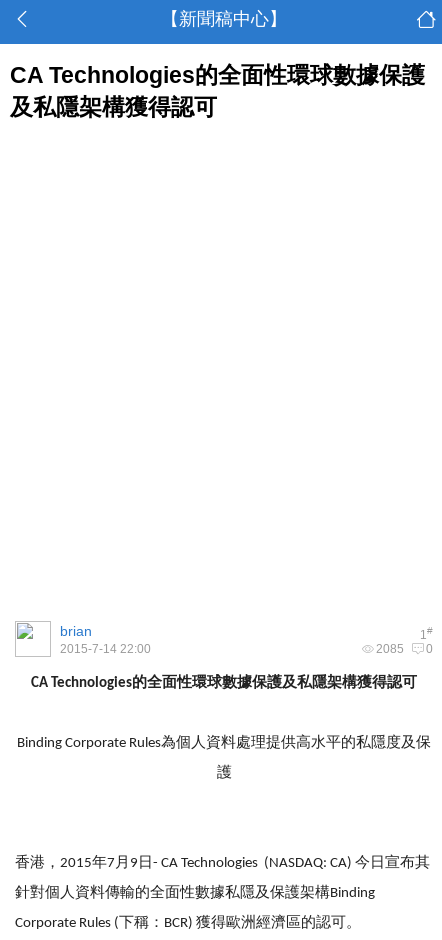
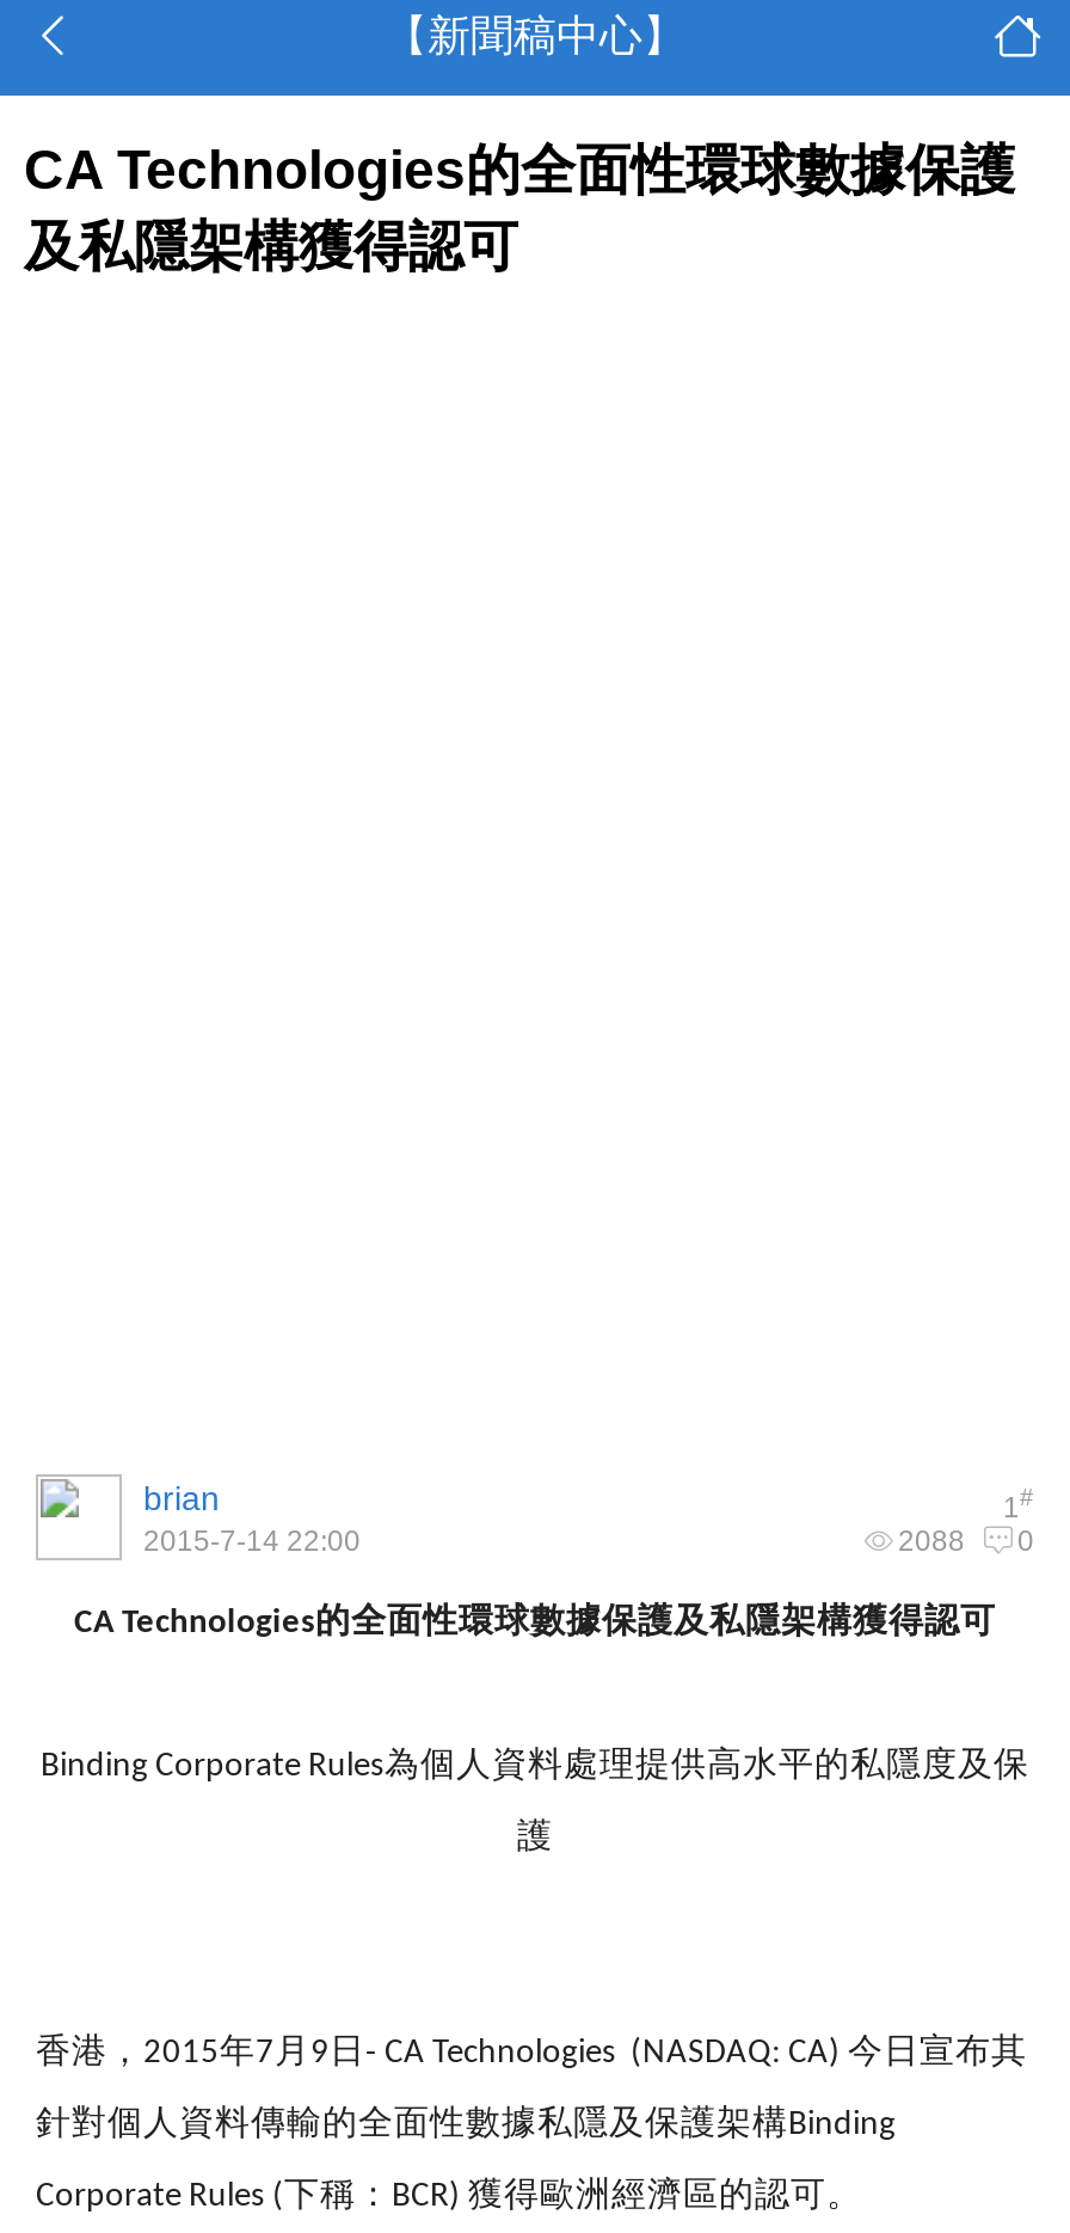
- 2085 0
+ 2088 0
